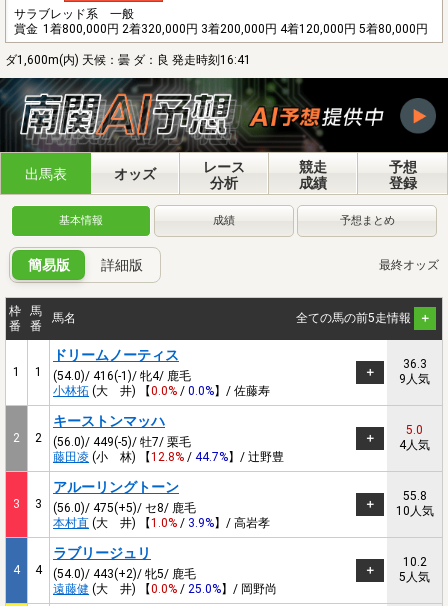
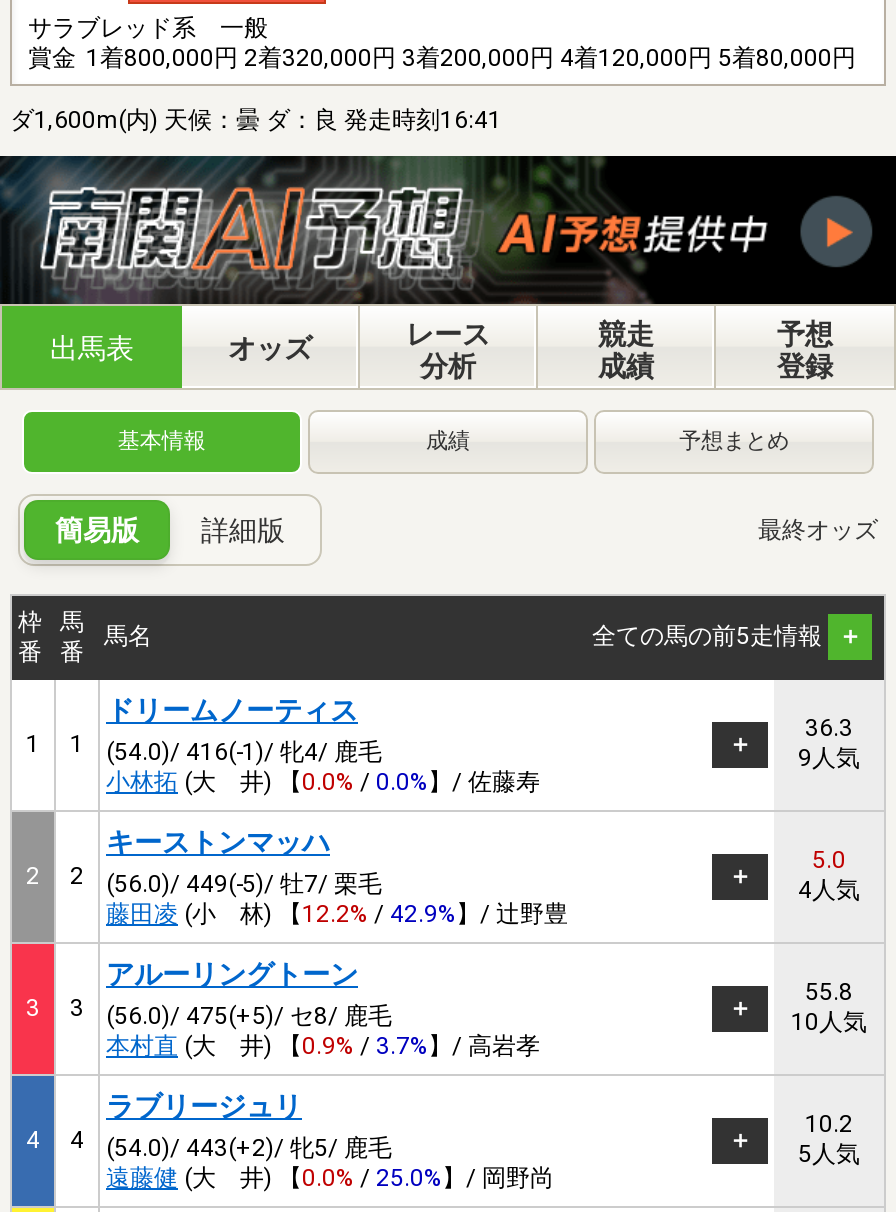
- 藤田凌(小 林) 【12.8% / 44.7%】/ 辻野豊
+ 藤田凌(小 林) 【12.2% / 42.9%】/ 辻野豊

- 本村直(大 井) 【1.0% / 3.9%】/ 高岩孝
+ 本村直(大 井) 【0.9% / 3.7%】/ 高岩孝
